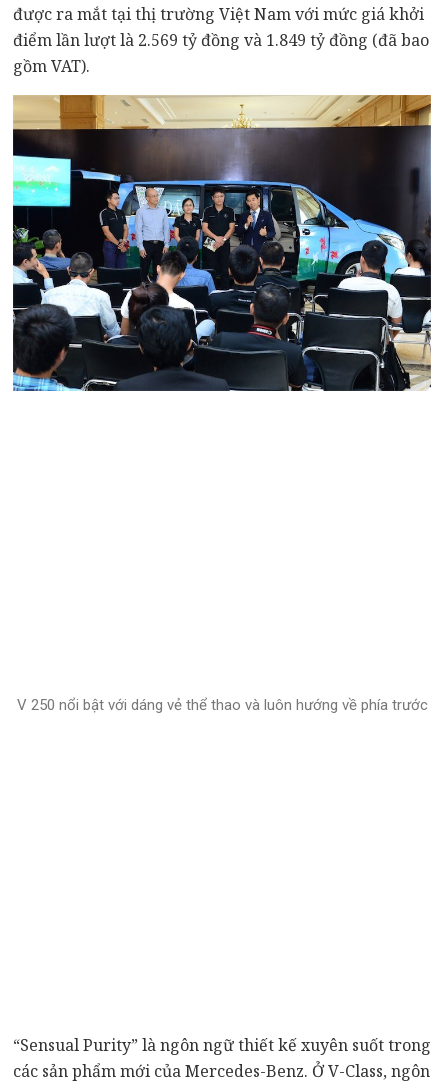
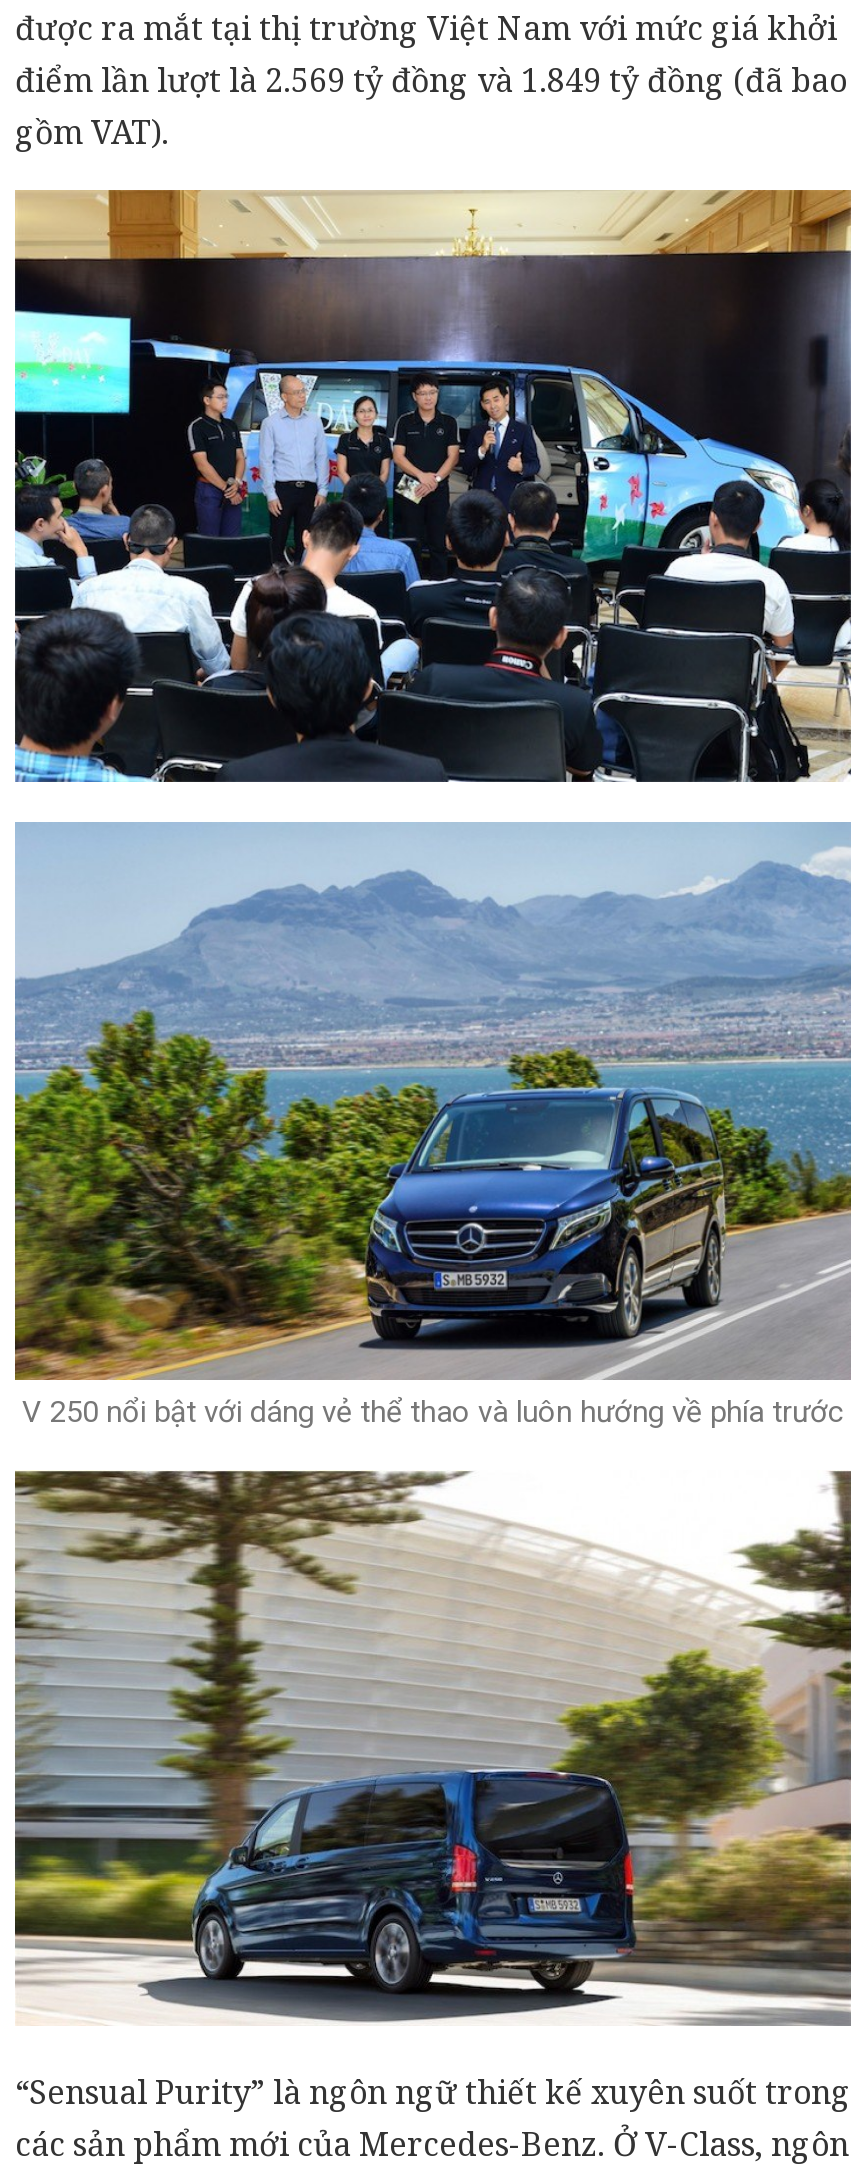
+ [image]

+ [image]
